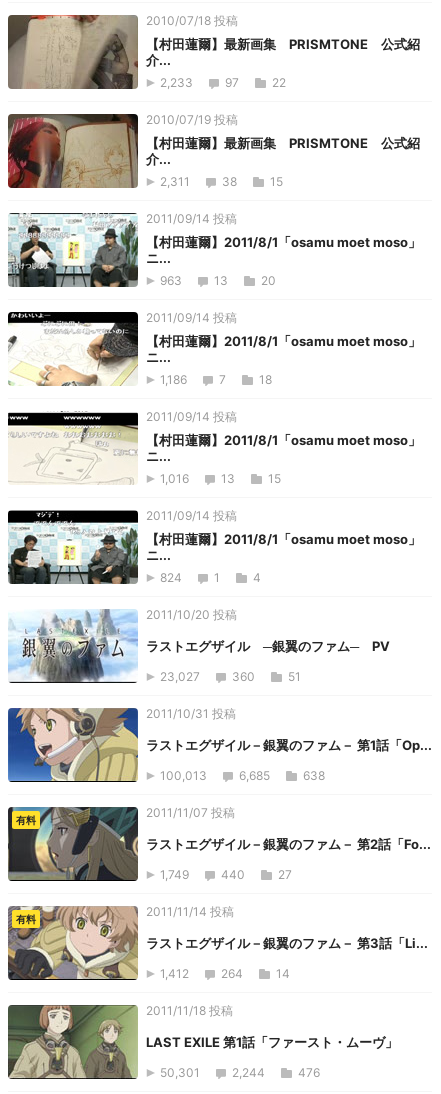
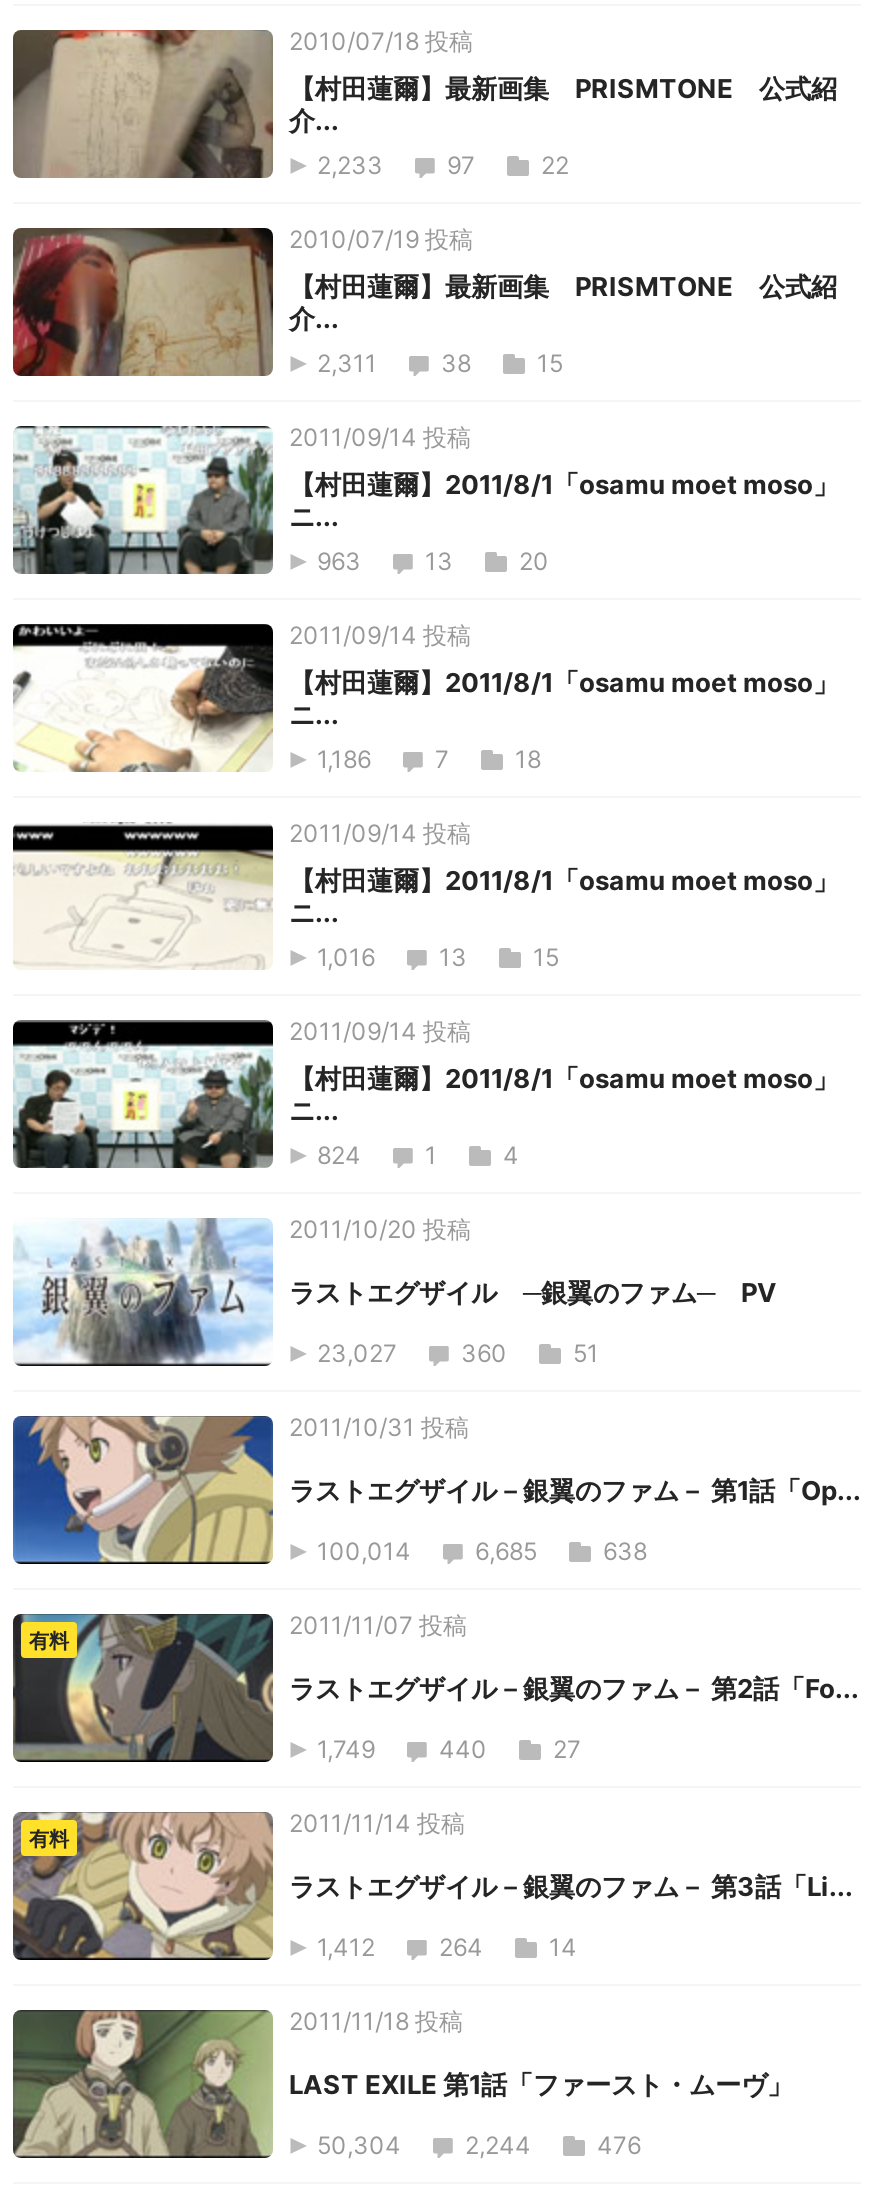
- 100,013
+ 100,014

- 50,301
+ 50,304
